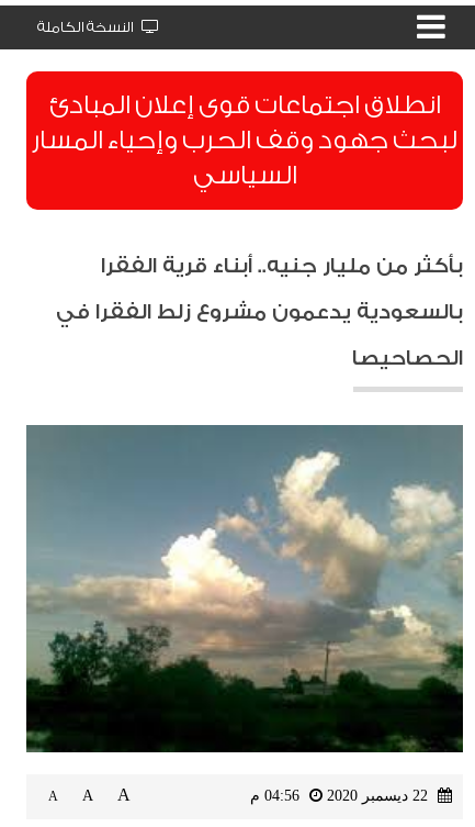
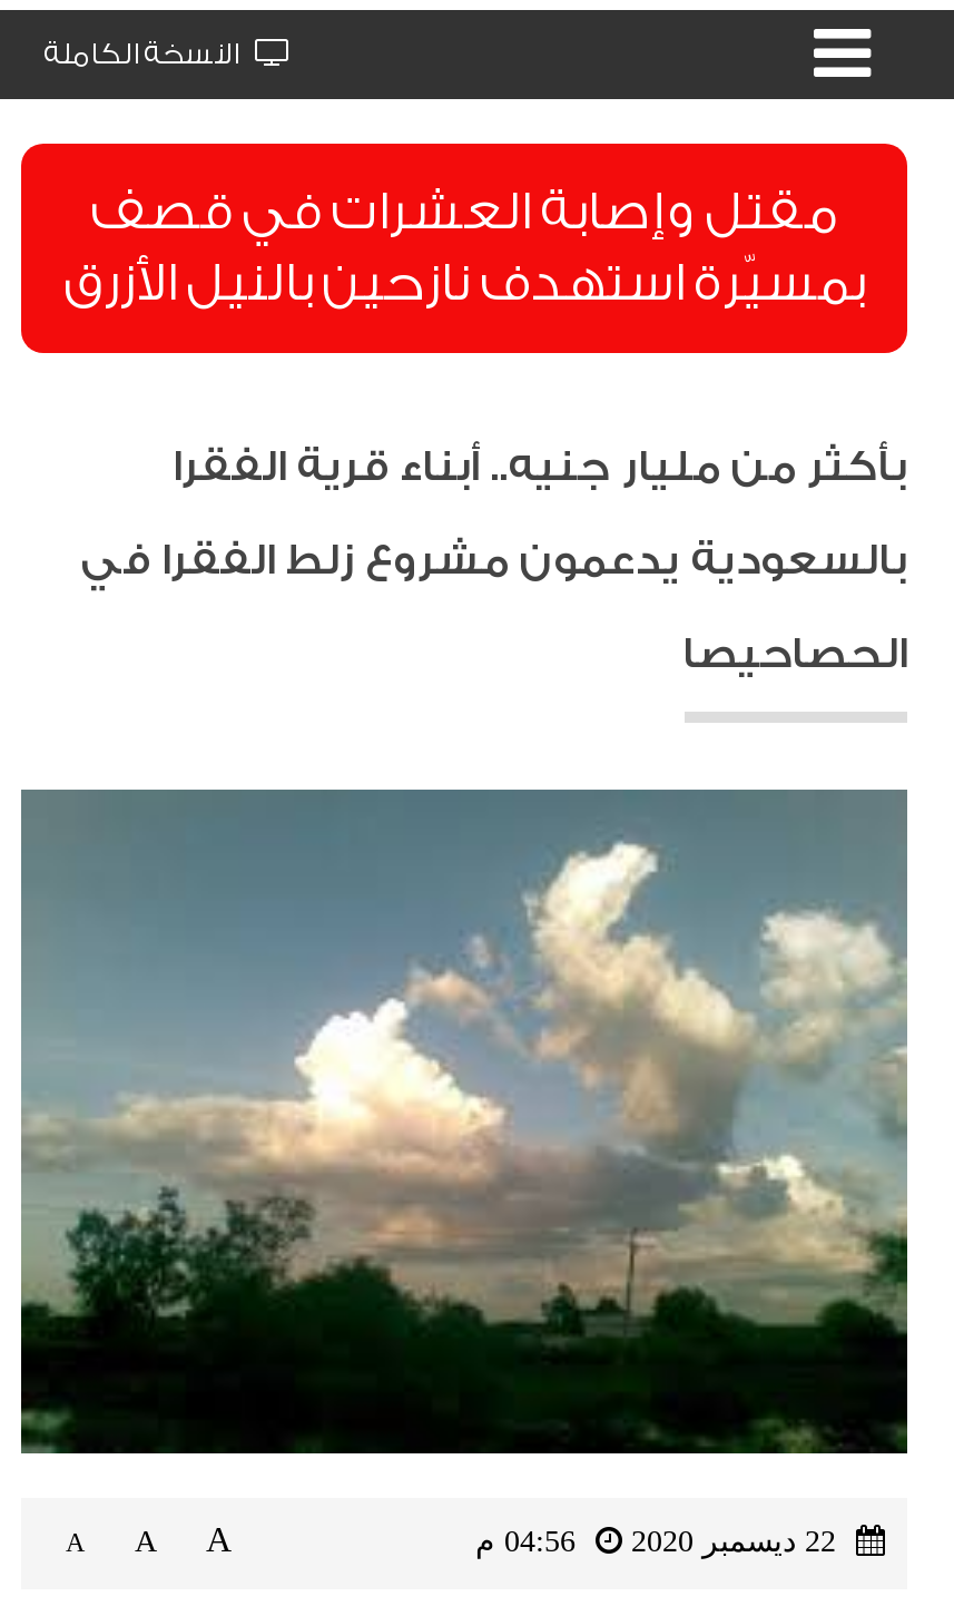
- انطلاق اجتماعات قوى إعلان المبادئ
- لبحث جهود وقف الحرب وإحياء المسار
- السياسي
+ مقتل وإصابة العشرات في قصف
+ بمسيّرة استهدف نازحين بالنيل الأزرق
